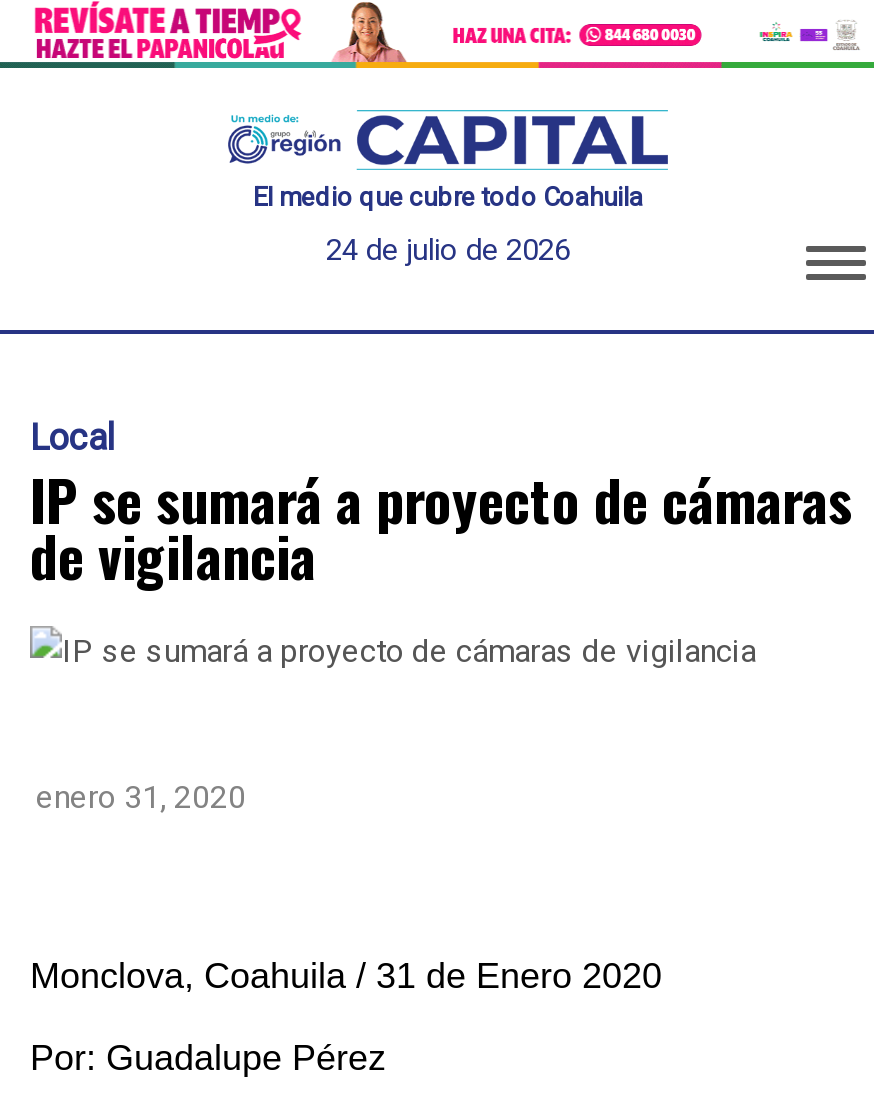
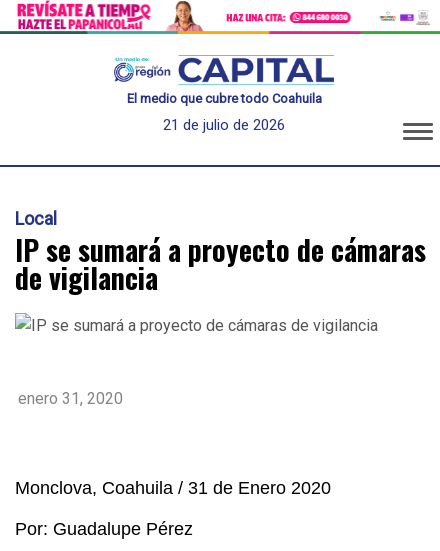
- 24 de julio de 2026
+ 21 de julio de 2026
